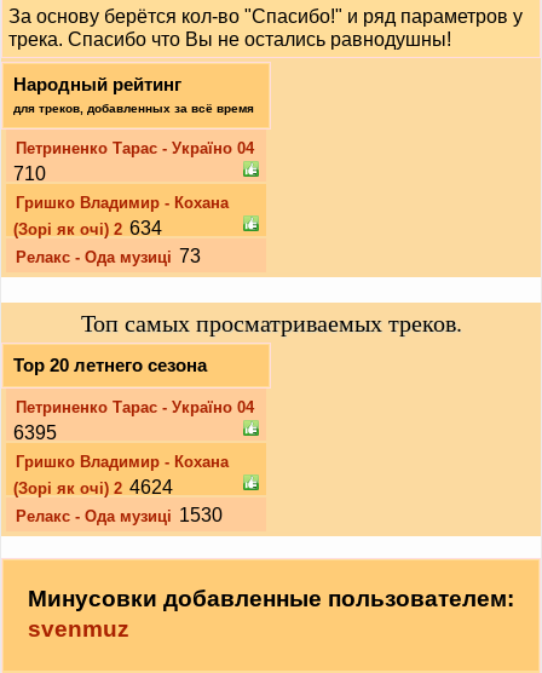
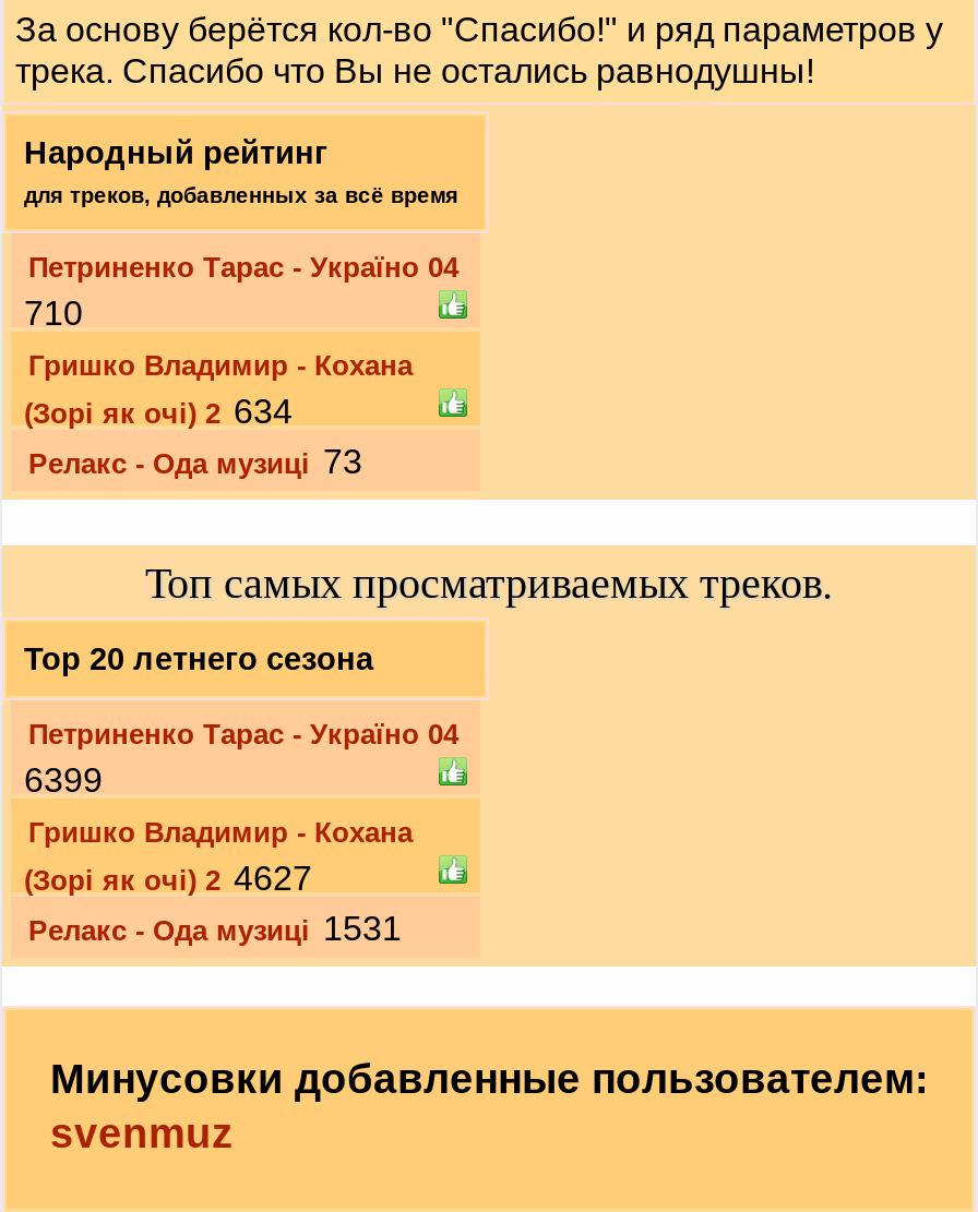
- 6395
+ 6399

- (Зорі як очі) 2 4624
+ (Зорі як очі) 2 4627

- Релакс - Ода музиці 1530
+ Релакс - Ода музиці 1531
